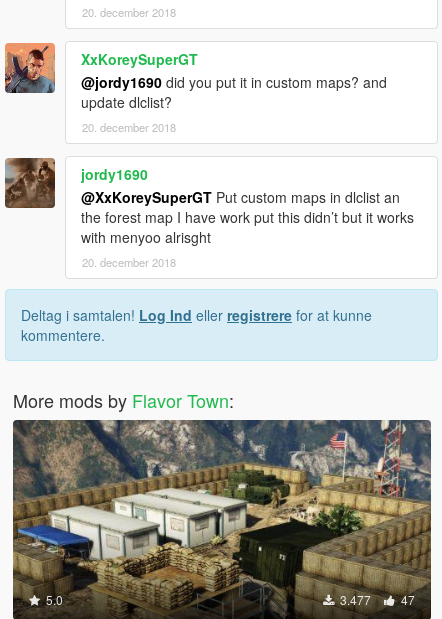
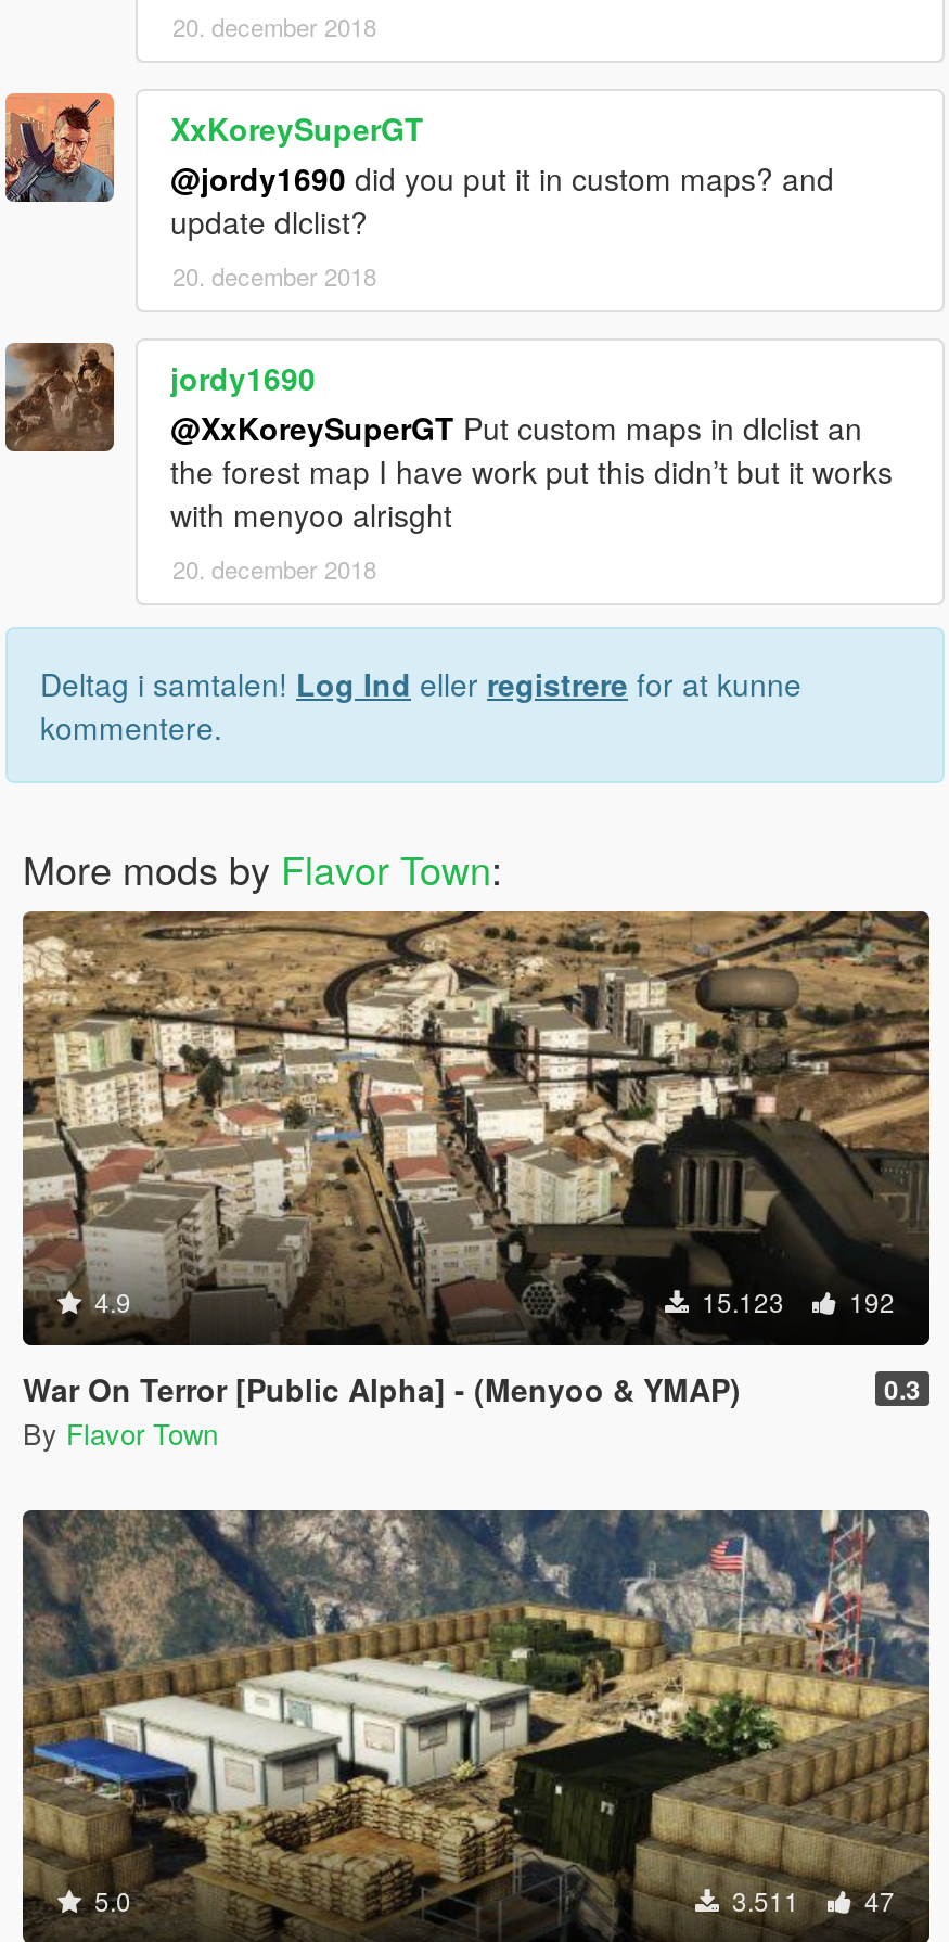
+ [image]
+ 4.9
+ 15.123
+ 192
+ War On Terror [Public Alpha] - (Menyoo & YMAP)
+ 0.3
+ By Flavor Town

- 3.477 47
+ 3.511 47
